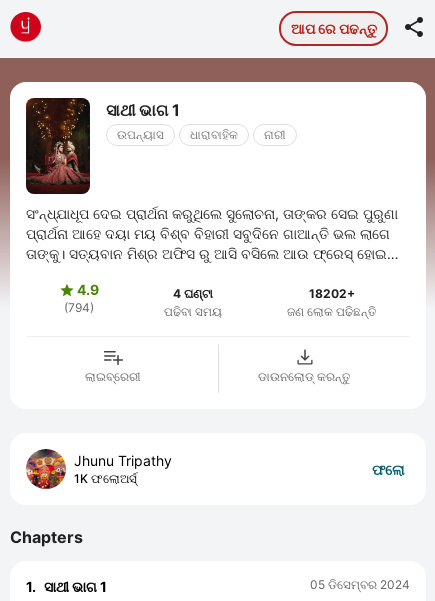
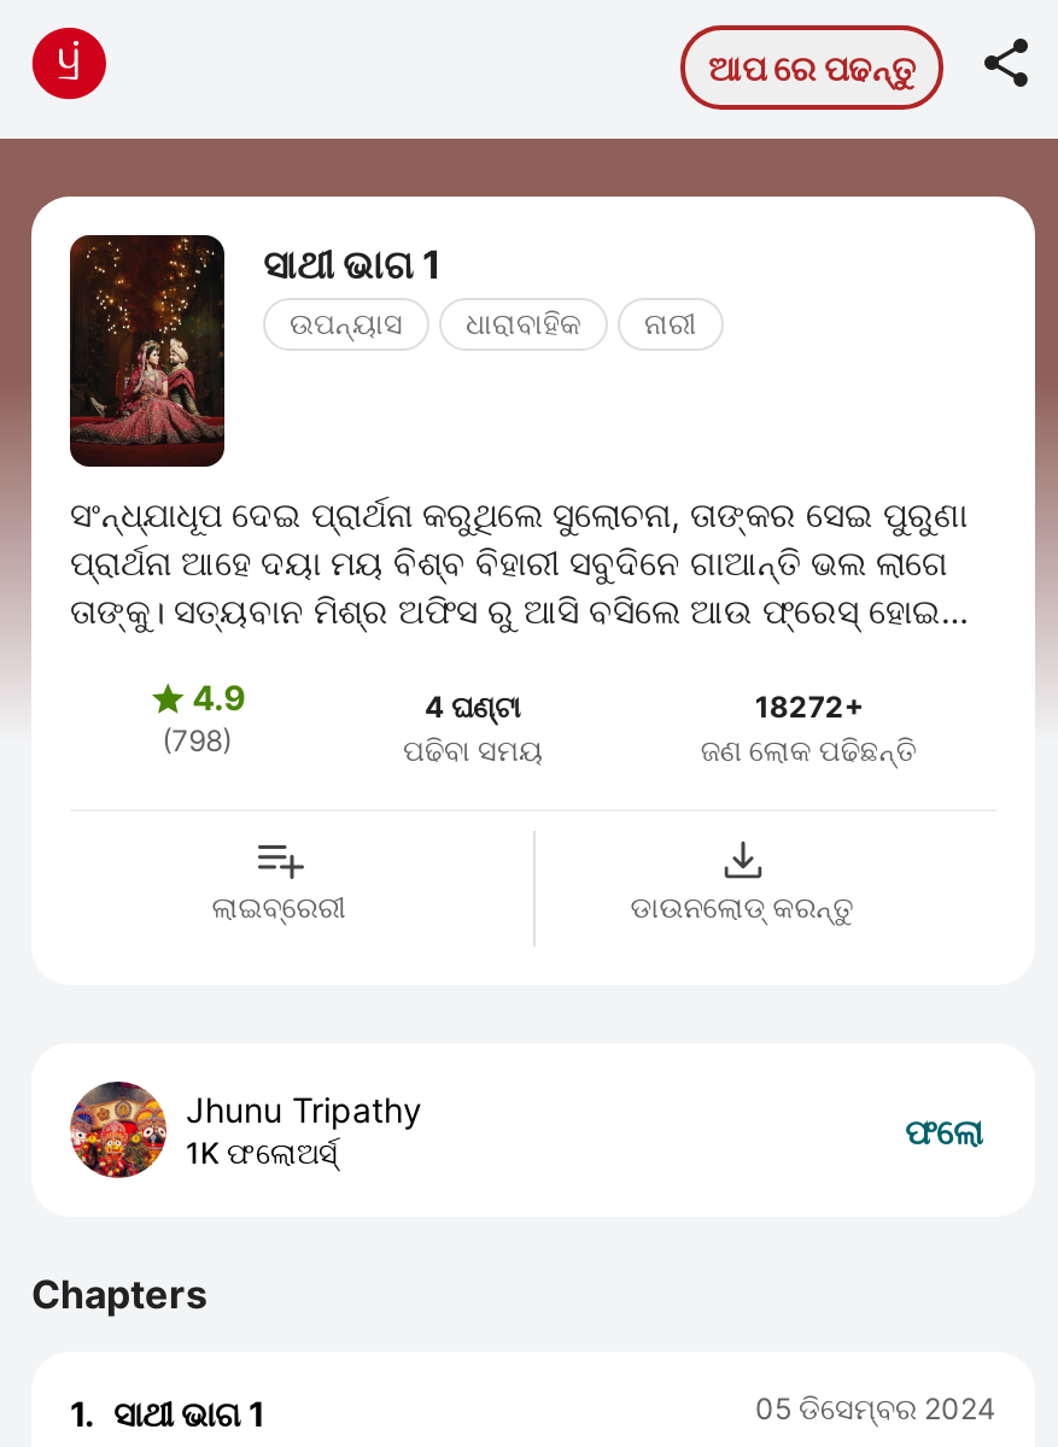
- 18202+
+ 18272+

- (794)
+ (798)
